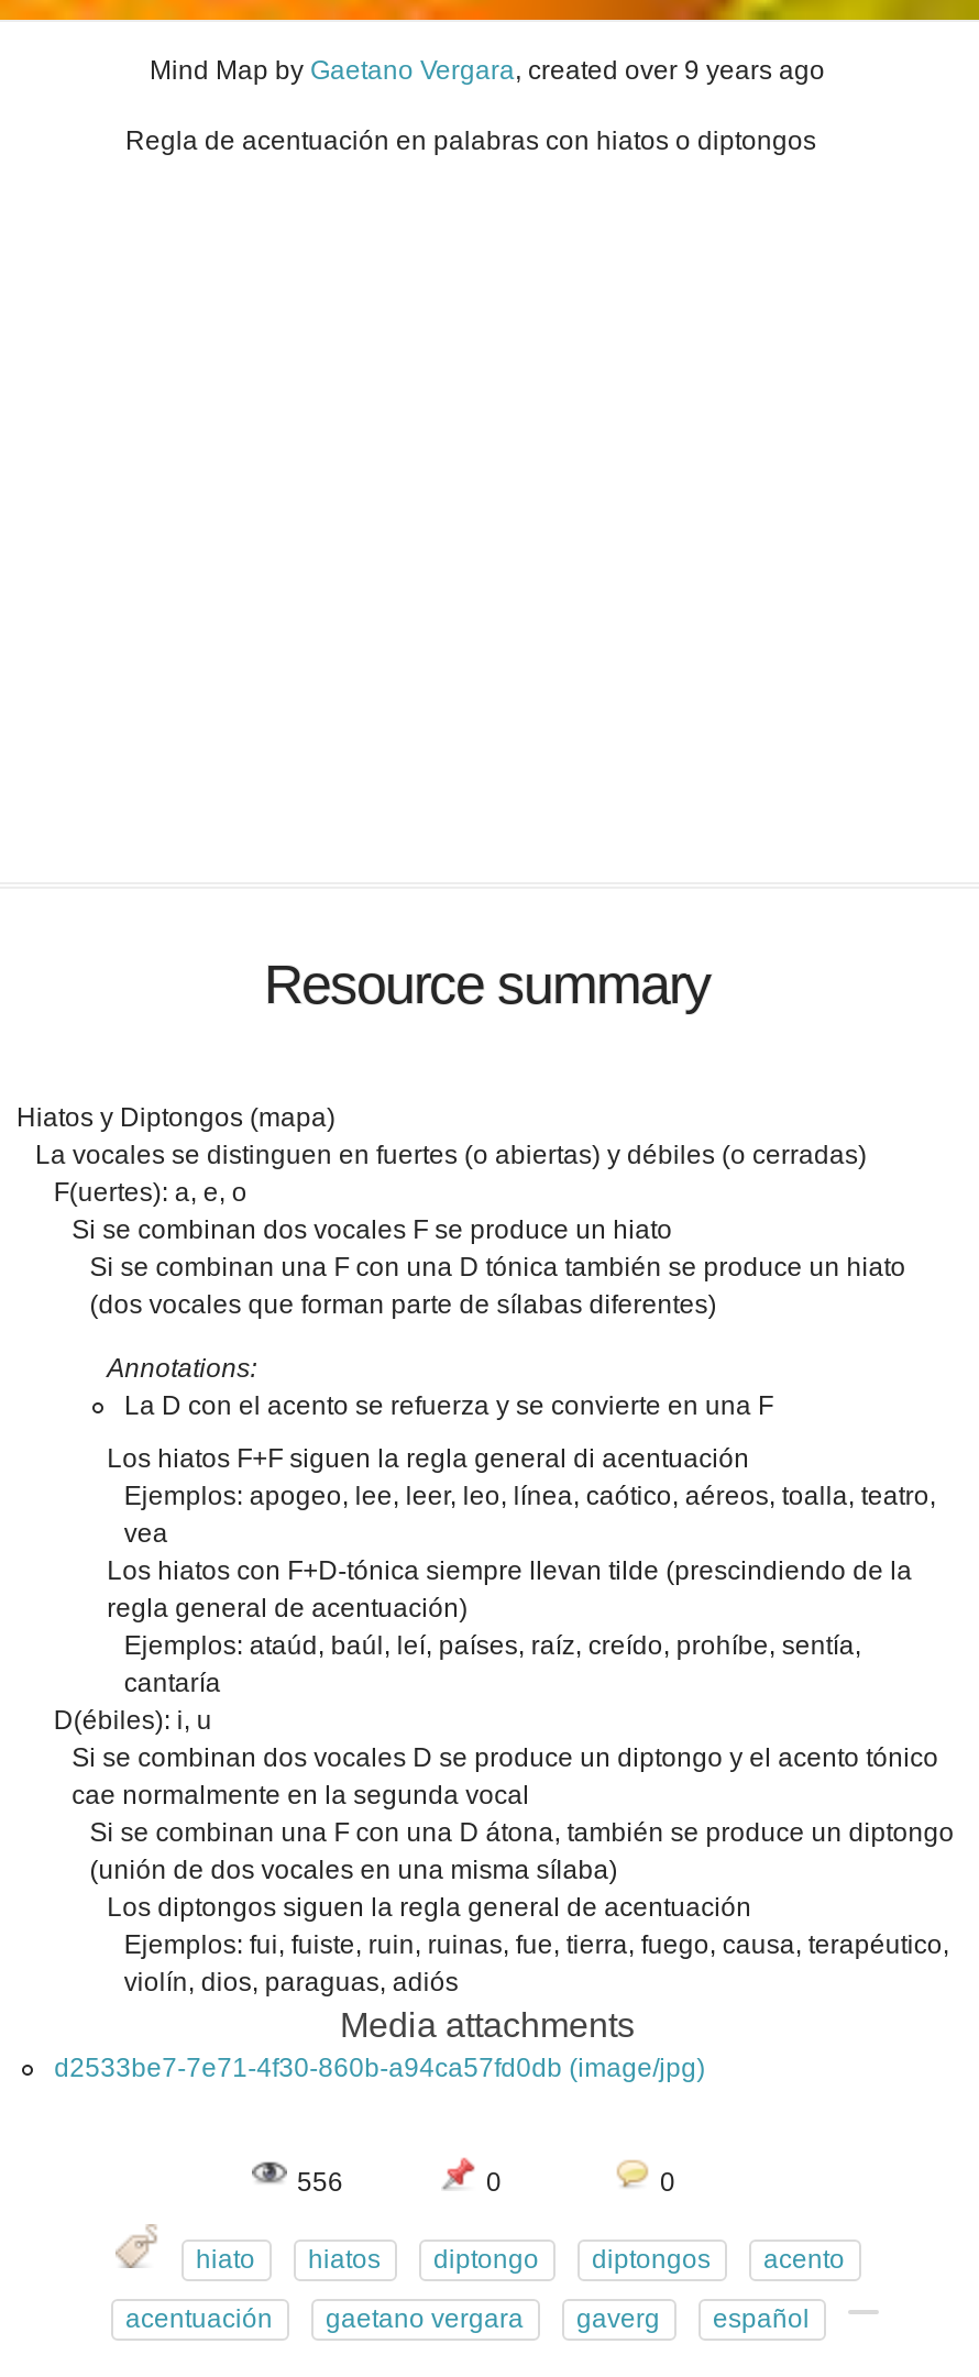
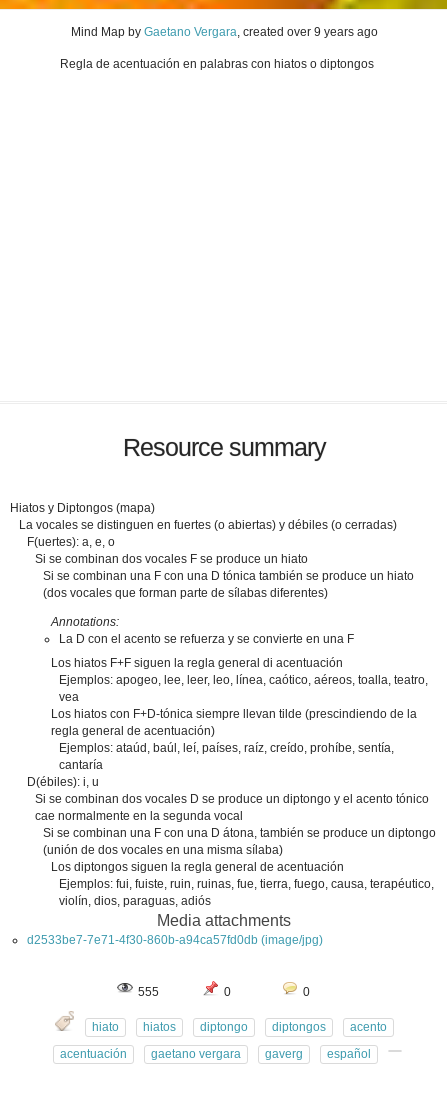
- 556
+ 555
